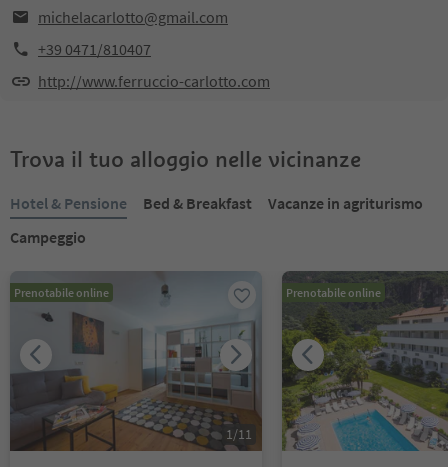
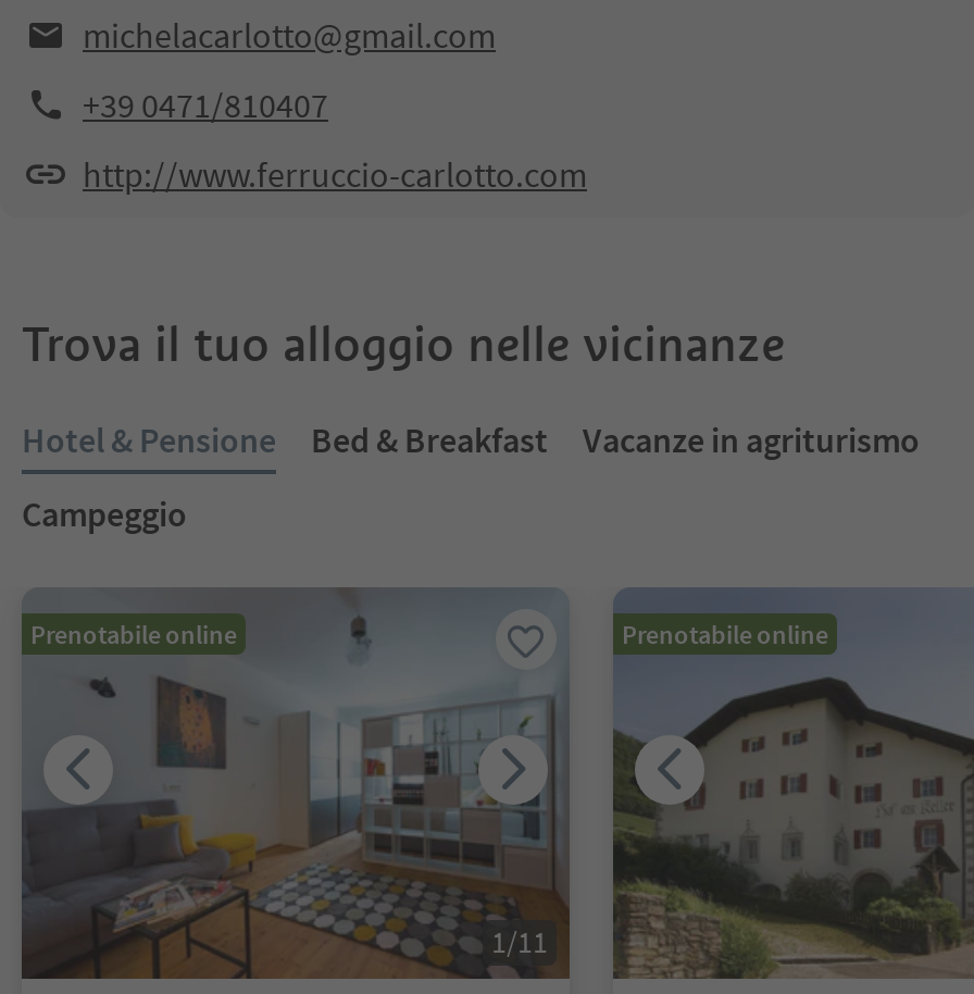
- [image]
+ [image]
